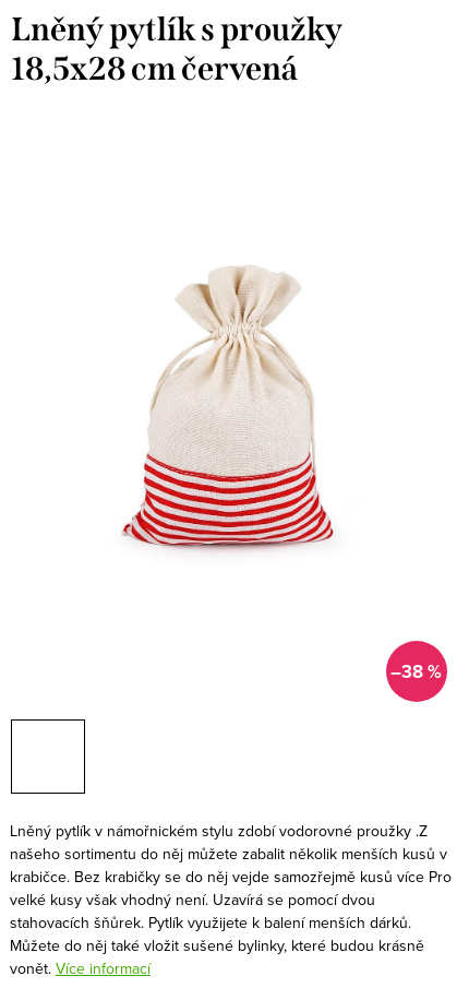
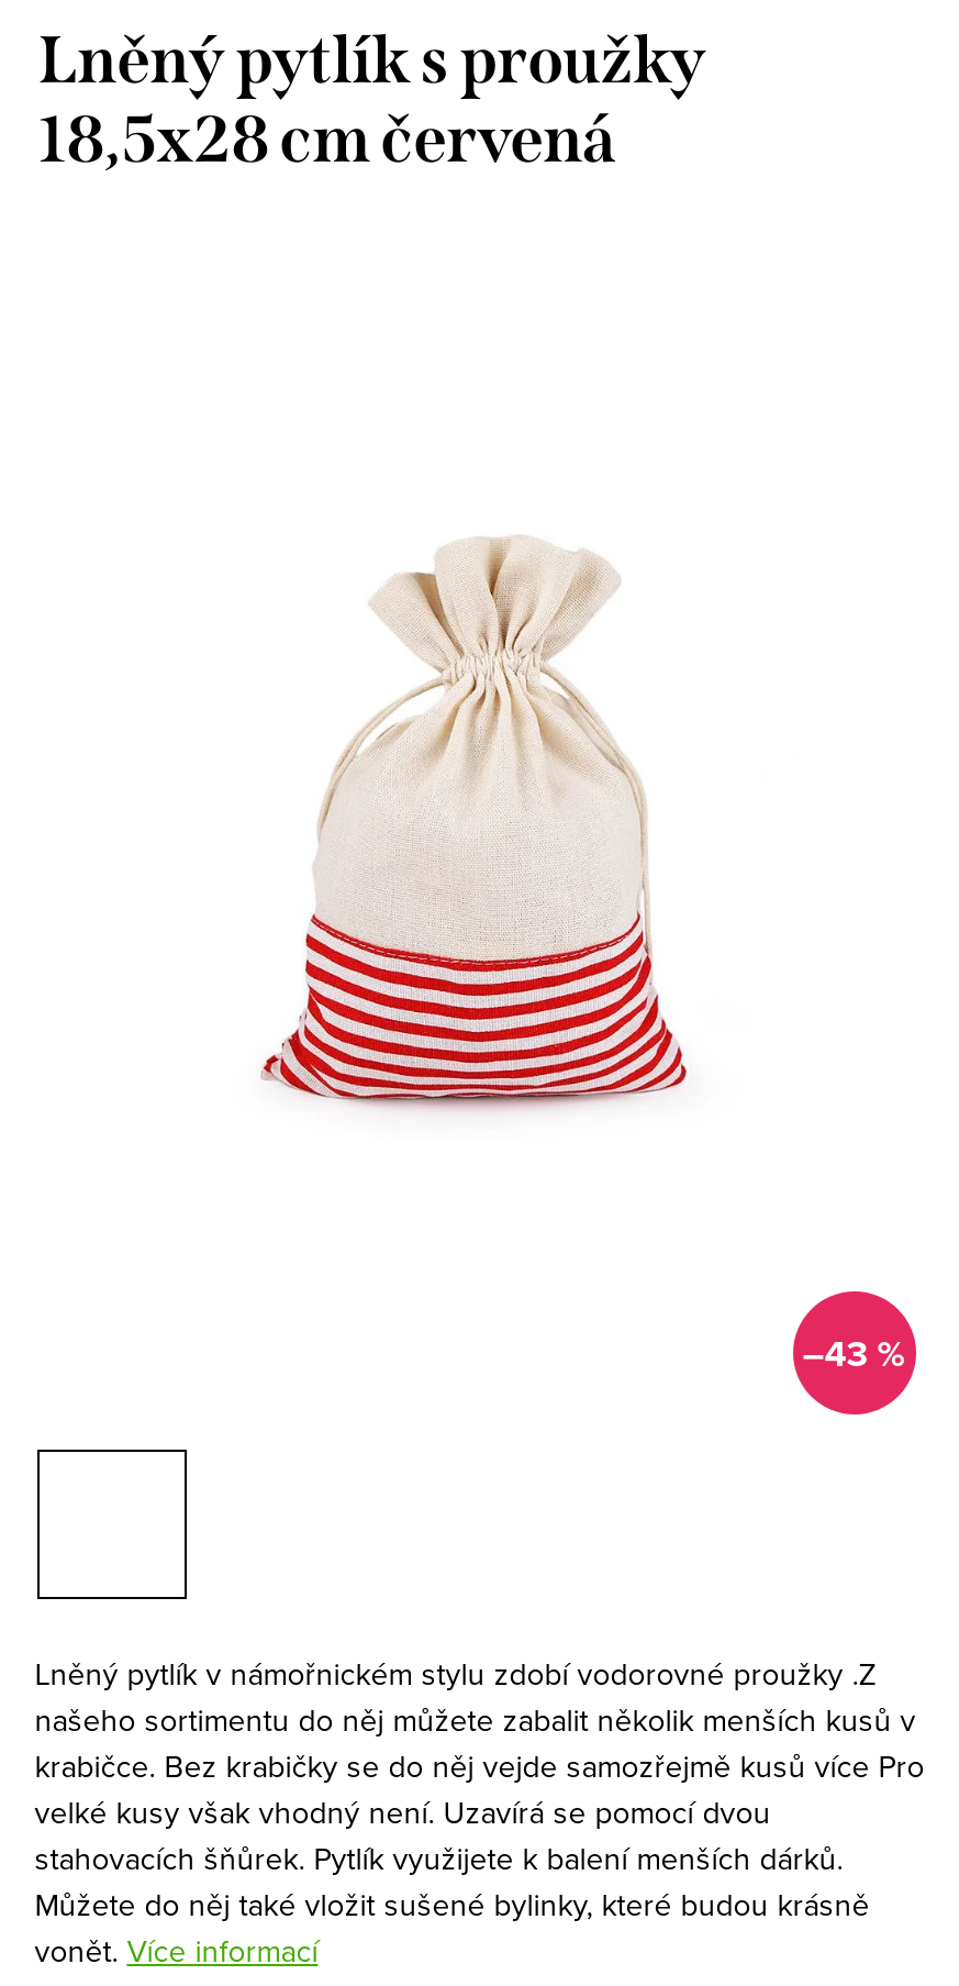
- –38 %
+ –43 %
